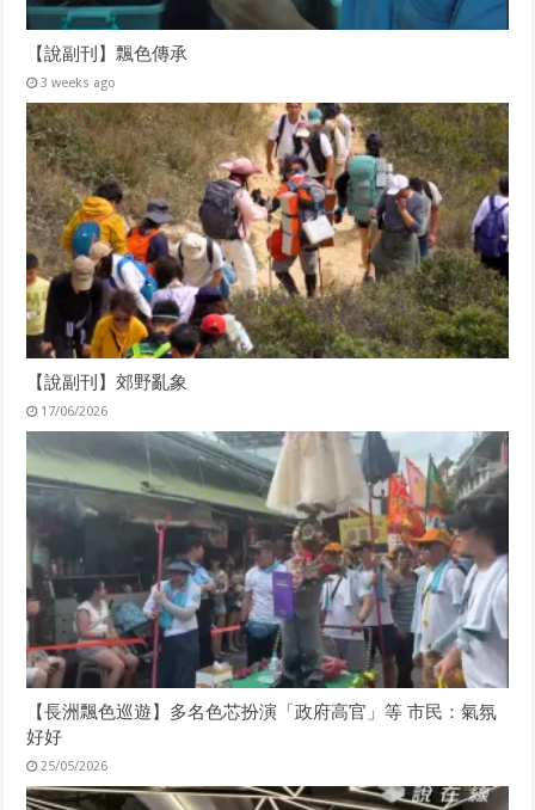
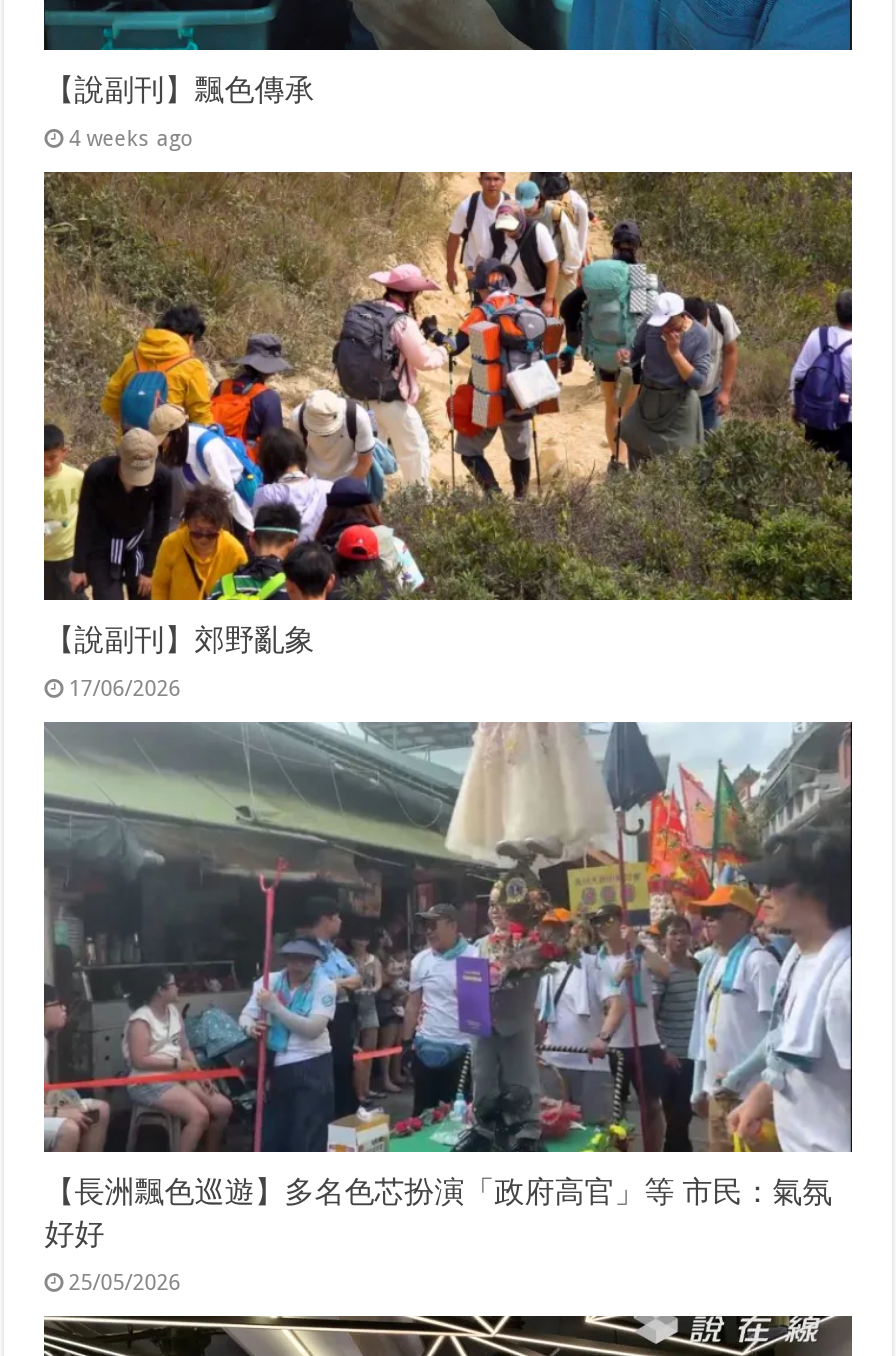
- 3 weeks ago
+ 4 weeks ago
